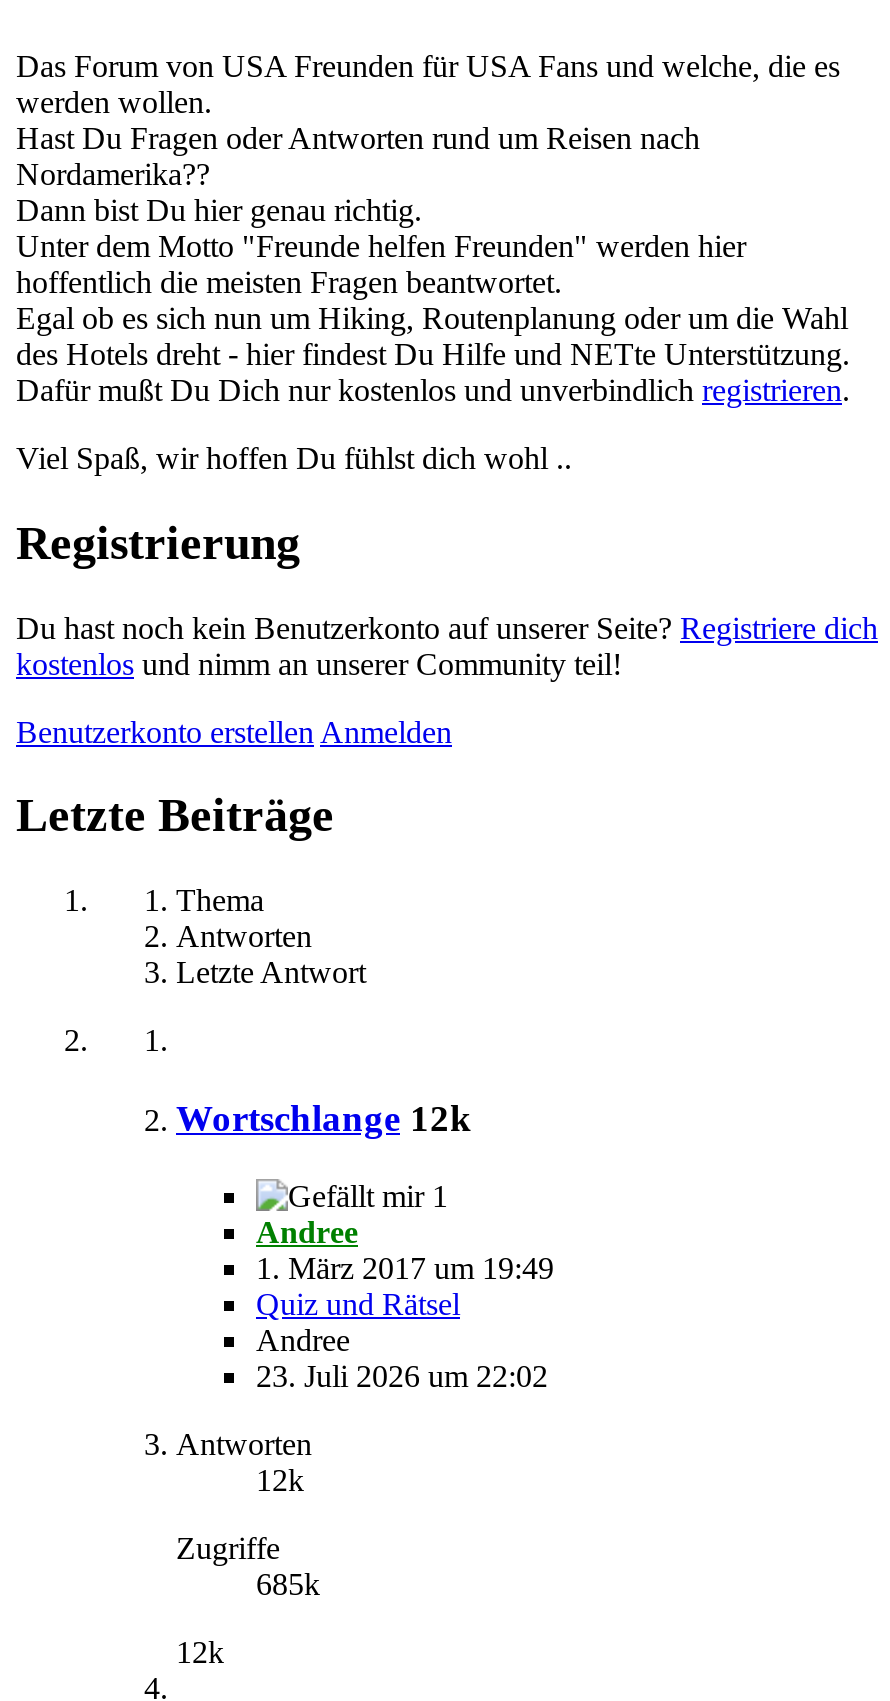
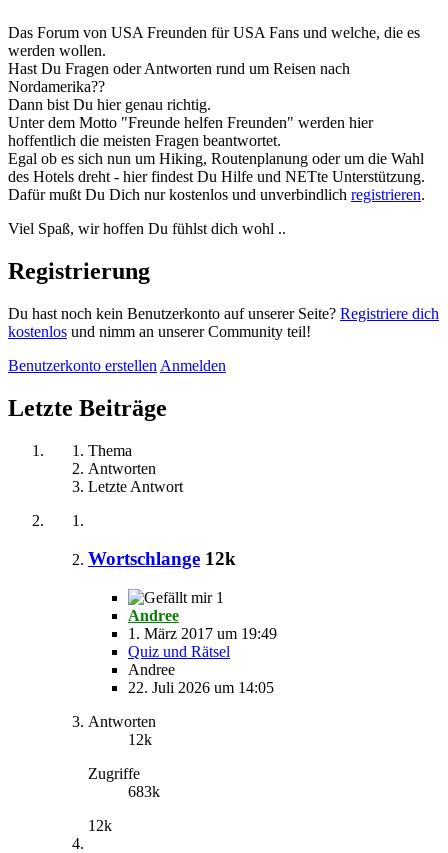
- 23. Juli 2026 um 22:02
+ 22. Juli 2026 um 14:05

- 685k
+ 683k
